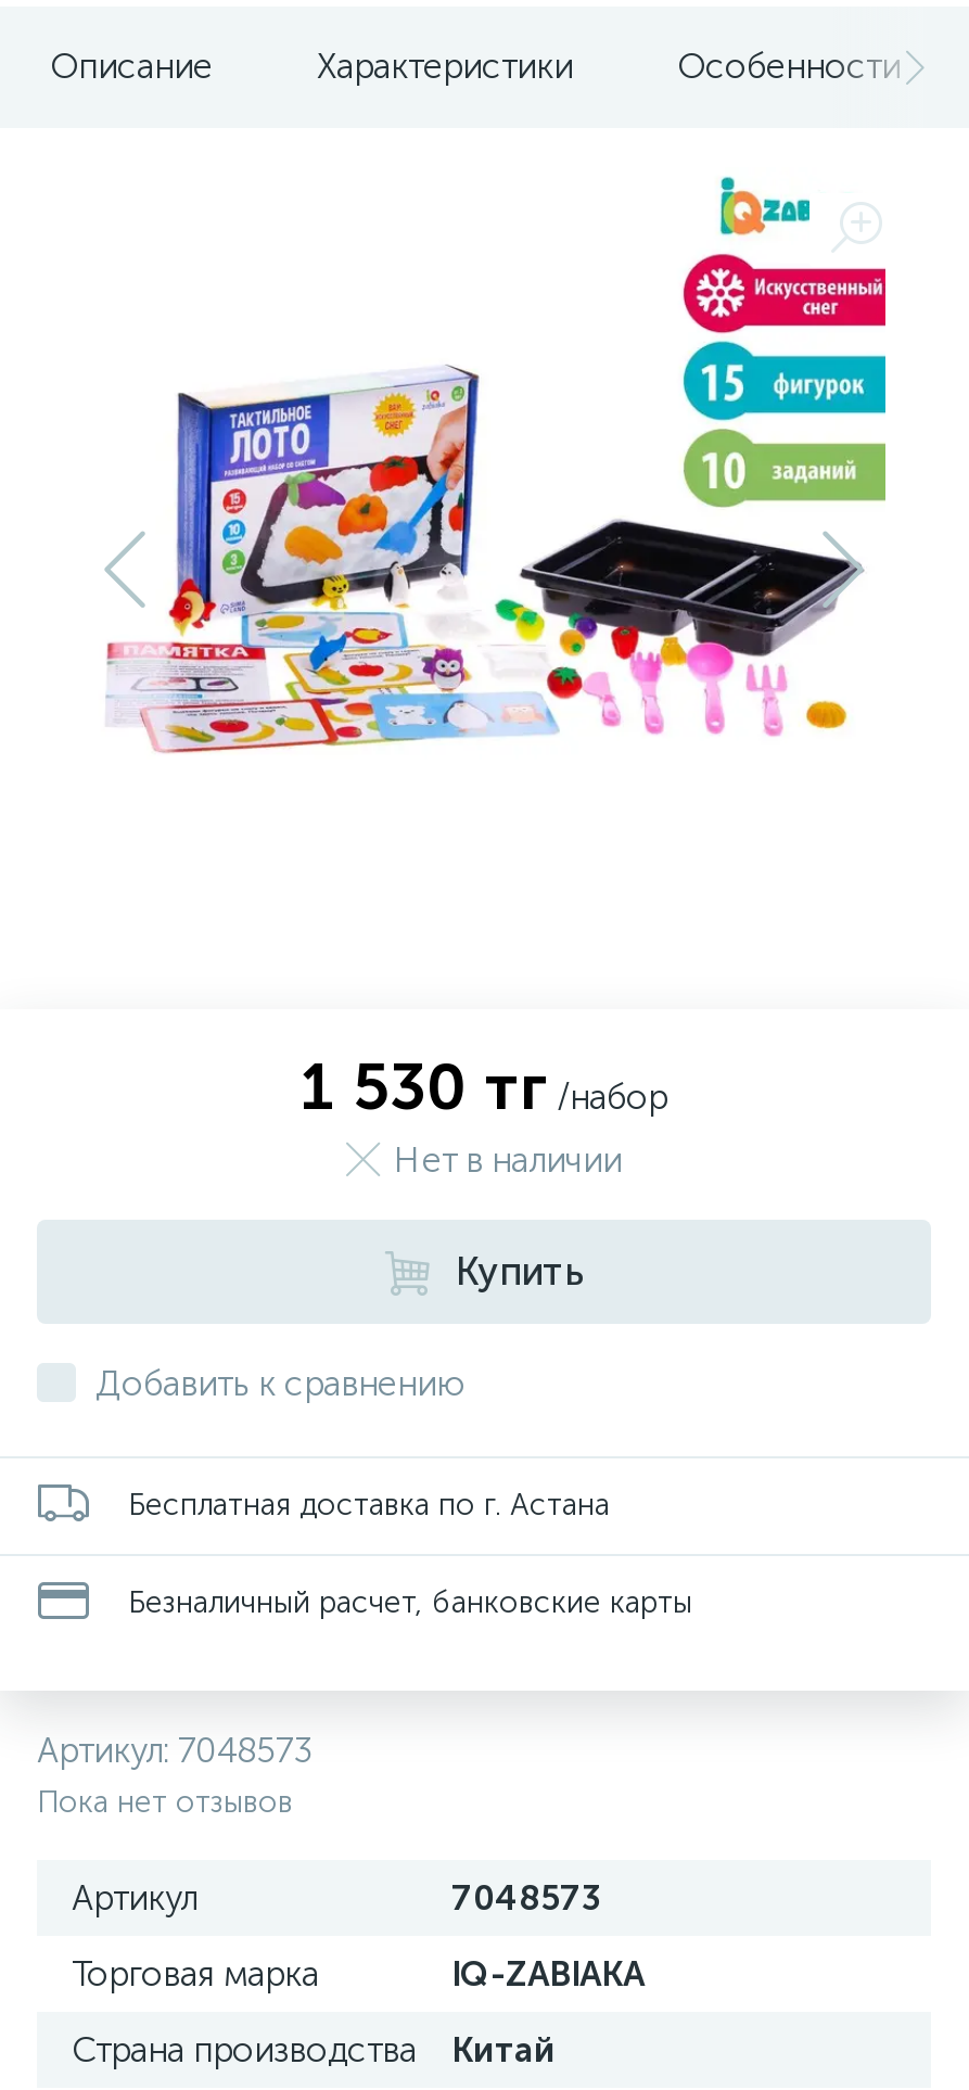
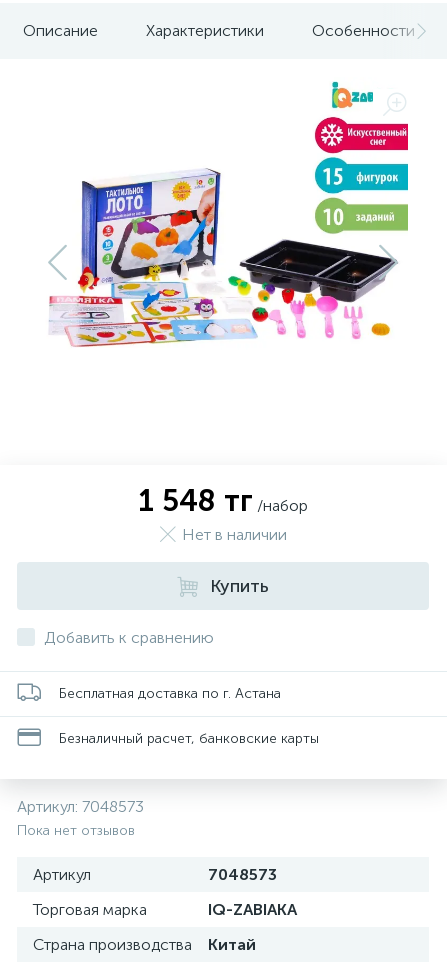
- 1 530 тг /набор
+ 1 548 тг /набор
